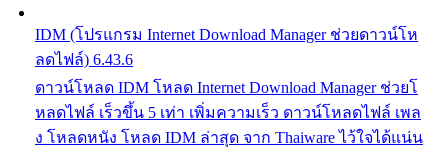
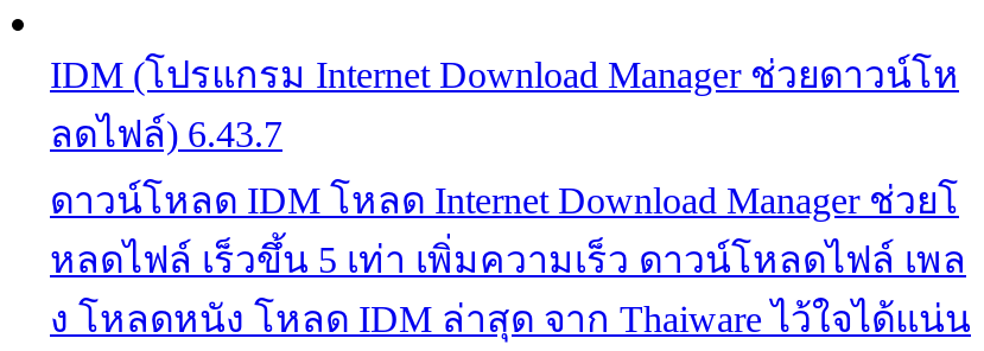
- ลดไฟล์) 6.43.6
+ ลดไฟล์) 6.43.7
